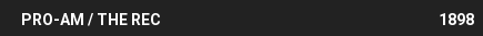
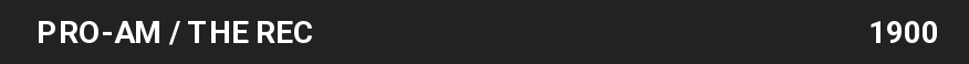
- 1898
+ 1900
